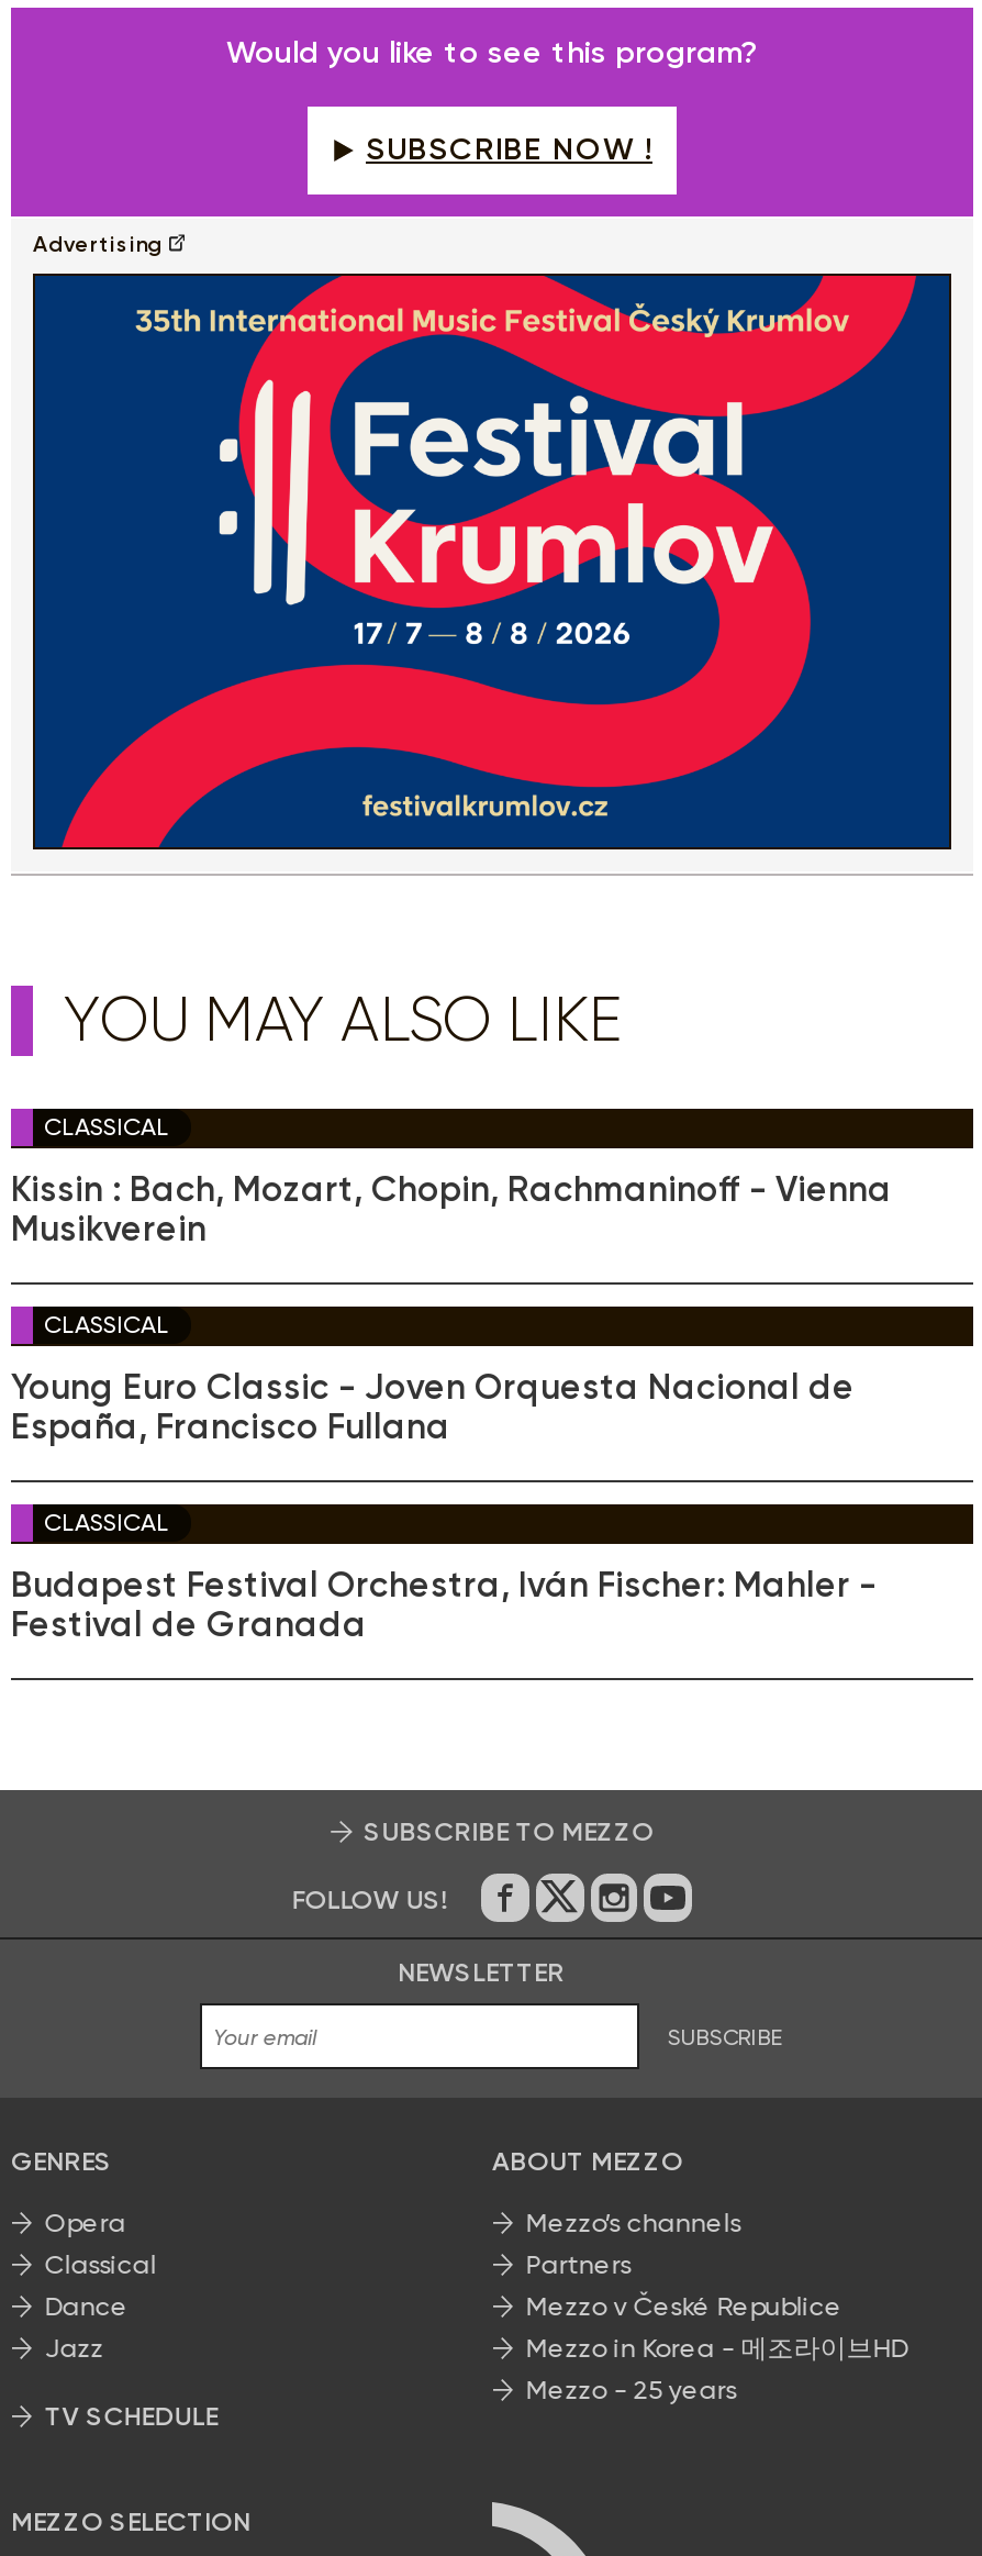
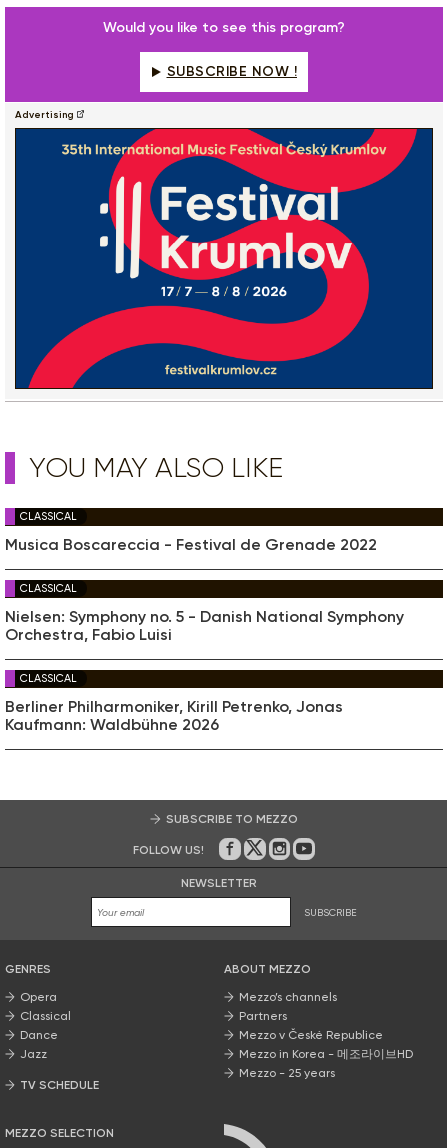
- Kissin : Bach, Mozart, Chopin, Rachmaninoff - Vienna
- Musikverein
+ Musica Boscareccia - Festival de Grenade 2022

- Young Euro Classic - Joven Orquesta Nacional de
- España, Francisco Fullana
+ Nielsen: Symphony no. 5 - Danish National Symphony
+ Orchestra, Fabio Luisi

- Budapest Festival Orchestra, Iván Fischer: Mahler -
- Festival de Granada
+ Berliner Philharmoniker, Kirill Petrenko, Jonas
+ Kaufmann: Waldbühne 2026
